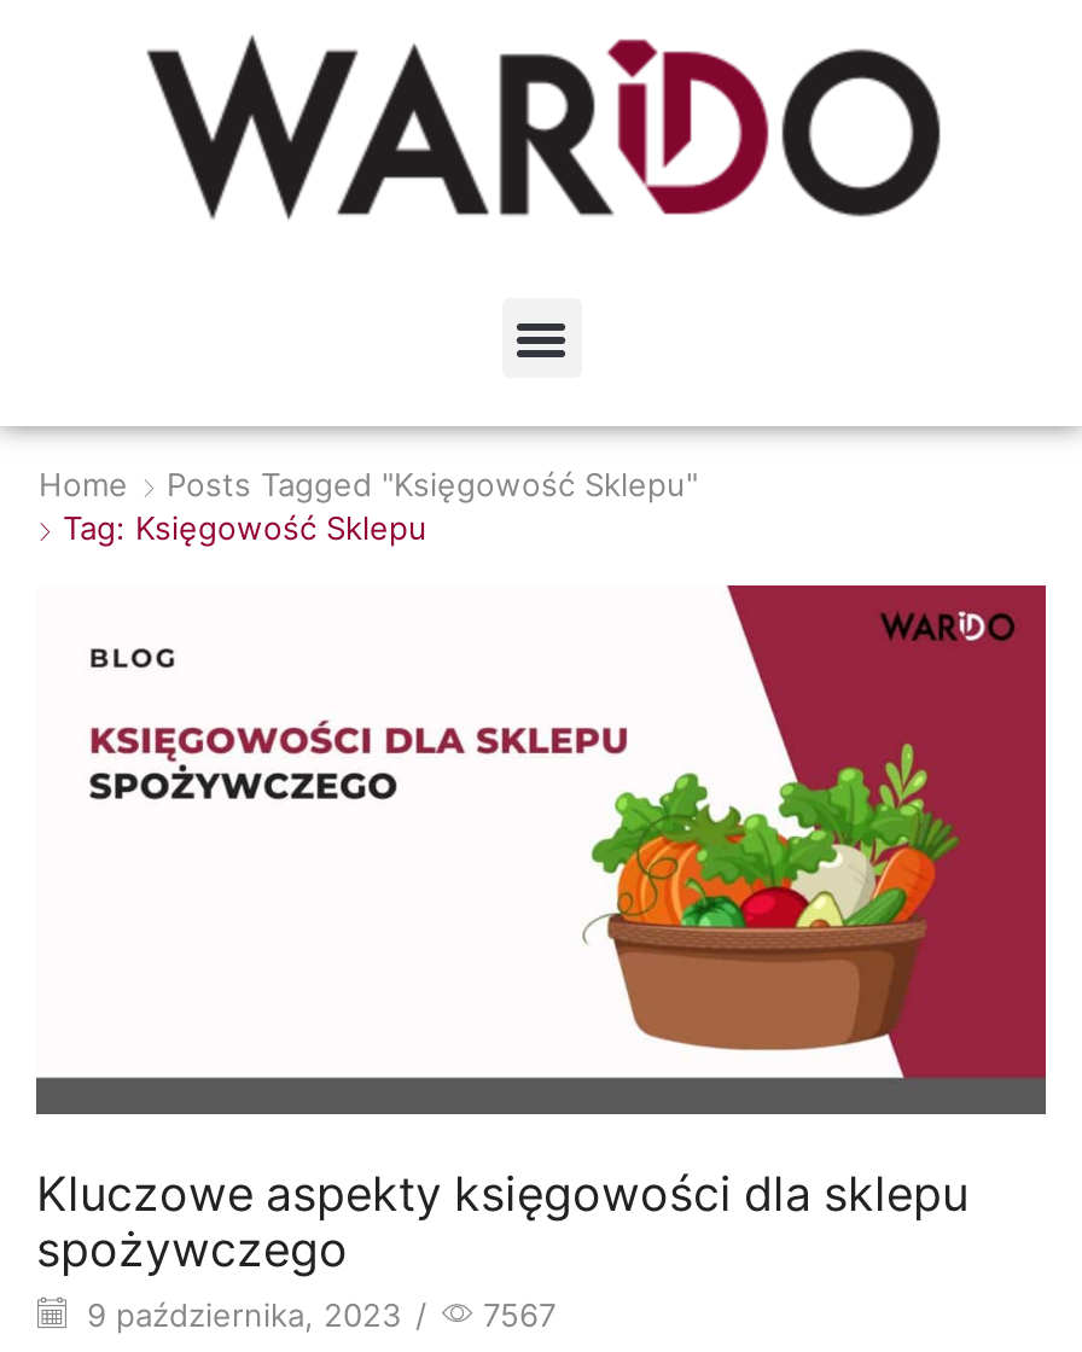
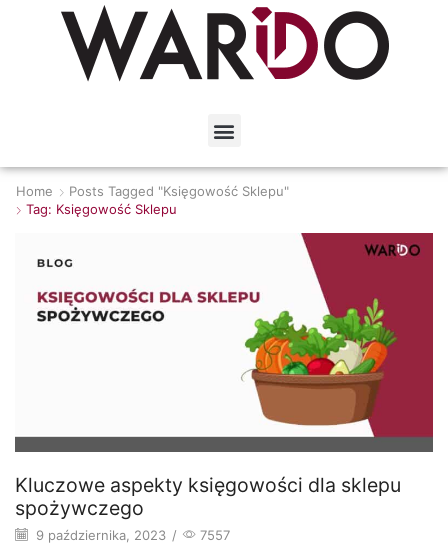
- 9 października, 2023 / 7567
+ 9 października, 2023 / 7557
